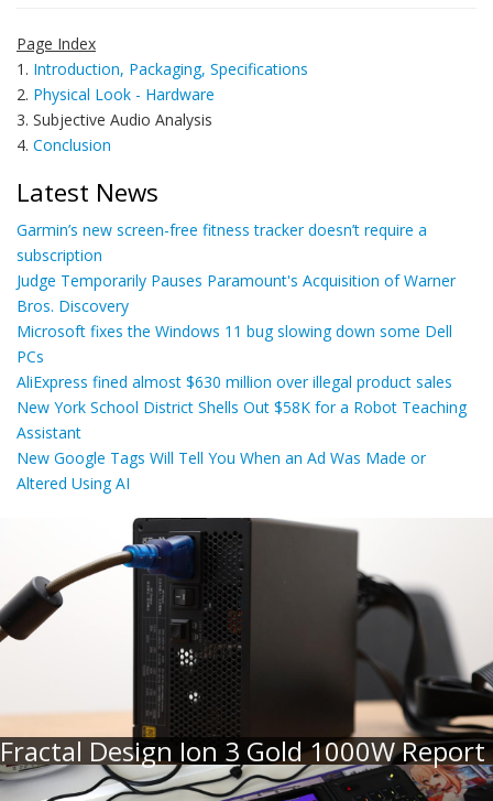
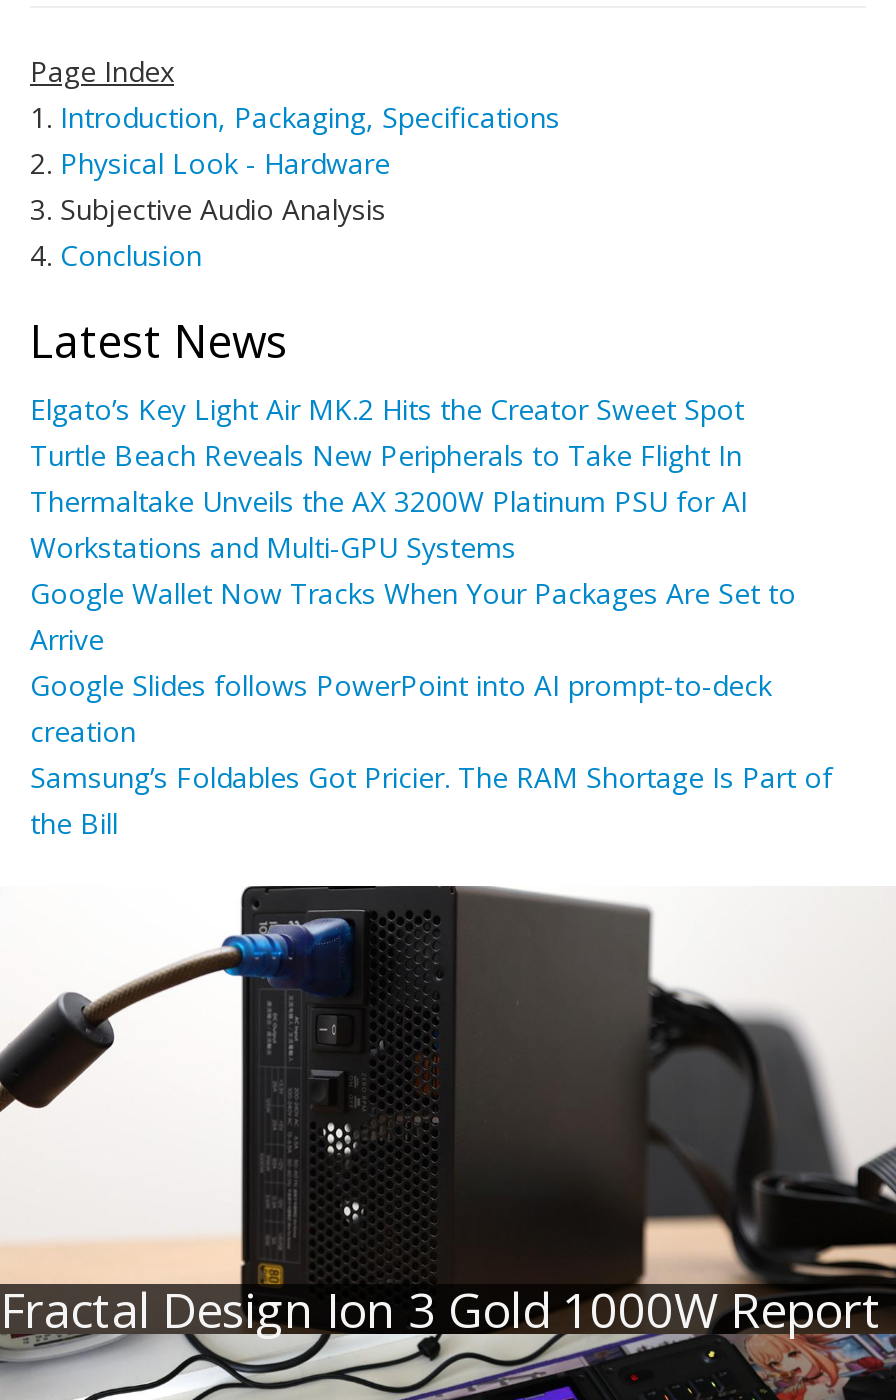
- Garmin’s new screen-free fitness tracker doesn’t require a
- subscription
- Judge Temporarily Pauses Paramount's Acquisition of Warner
- Bros. Discovery
- Microsoft fixes the Windows 11 bug slowing down some Dell
- PCs
- AliExpress fined almost $630 million over illegal product sales
- New York School District Shells Out $58K for a Robot Teaching
- Assistant
- New Google Tags Will Tell You When an Ad Was Made or
- Altered Using AI
+ Elgato’s Key Light Air MK.2 Hits the Creator Sweet Spot
+ Turtle Beach Reveals New Peripherals to Take Flight In
+ Thermaltake Unveils the AX 3200W Platinum PSU for AI
+ Workstations and Multi-GPU Systems
+ Google Wallet Now Tracks When Your Packages Are Set to
+ Arrive
+ Google Slides follows PowerPoint into AI prompt-to-deck
+ creation
+ Samsung’s Foldables Got Pricier. The RAM Shortage Is Part of
+ the Bill
